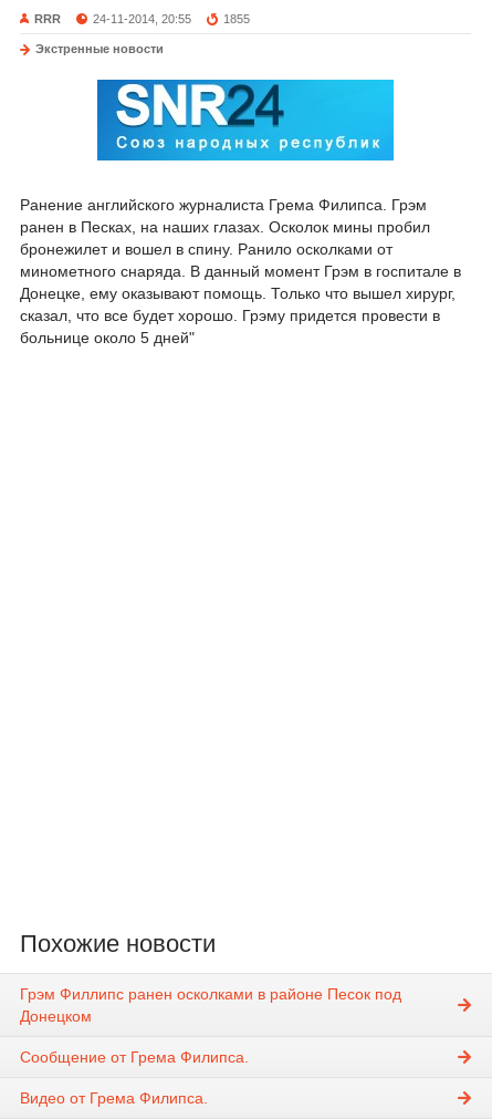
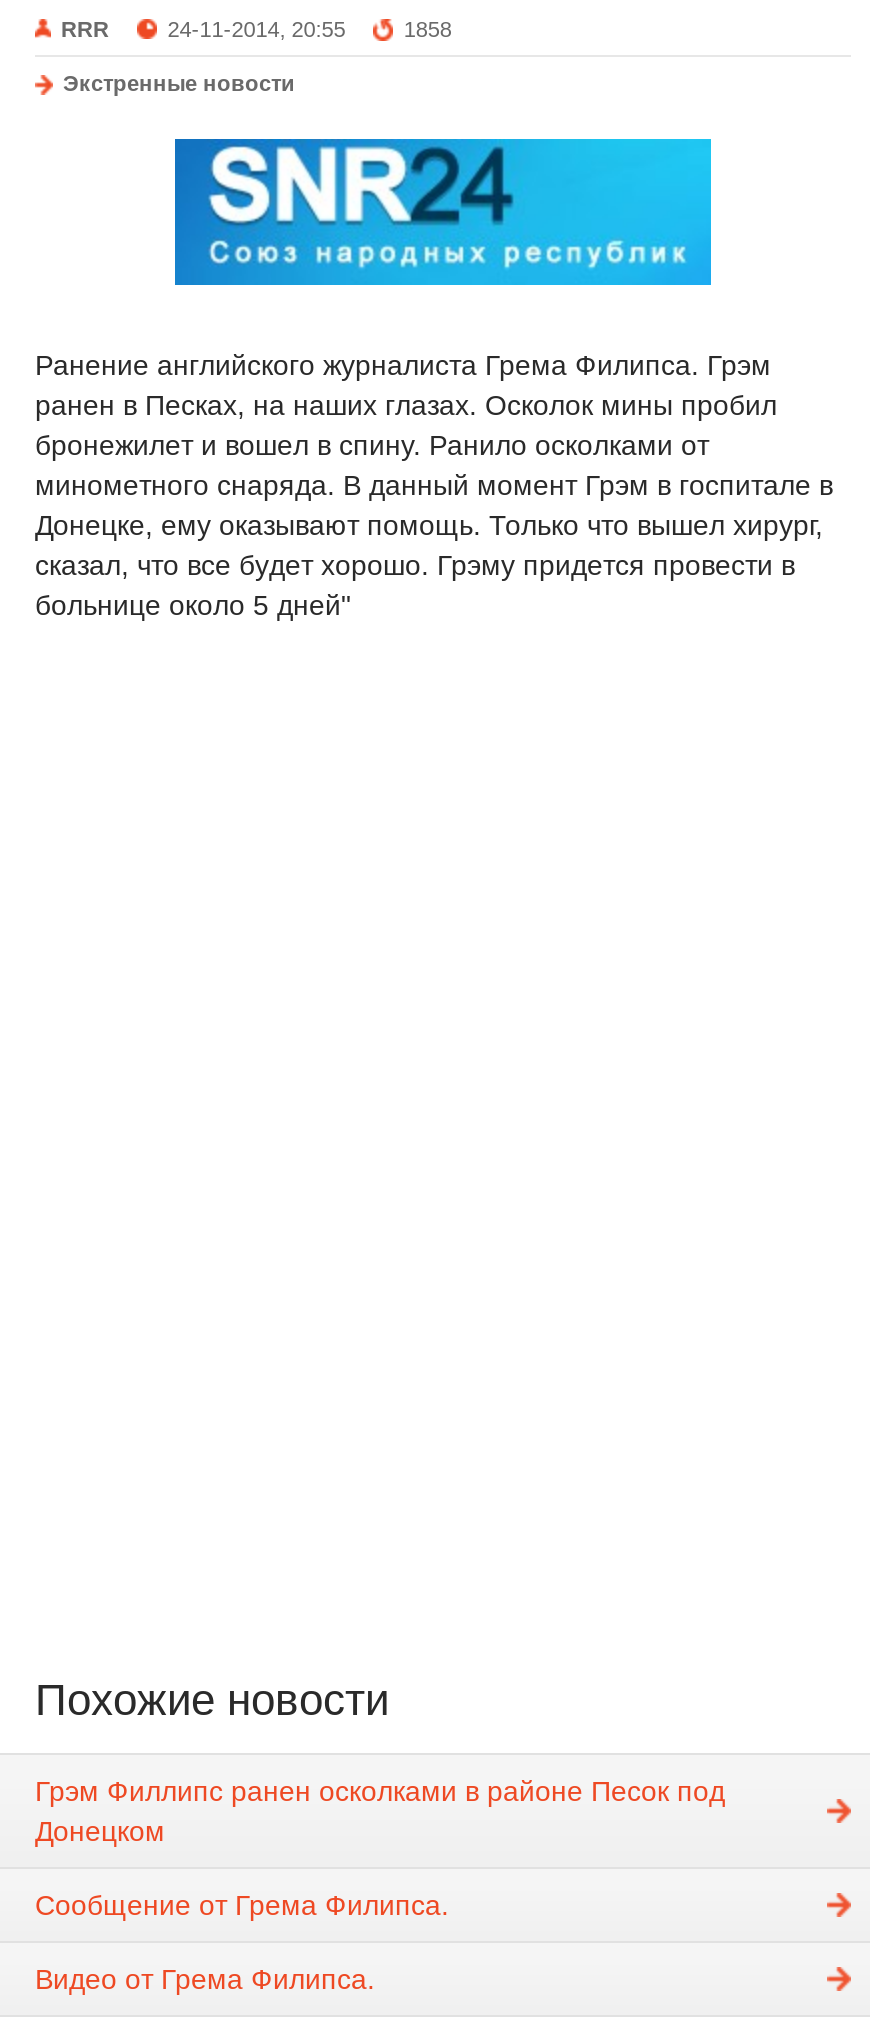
- 1855
+ 1858
